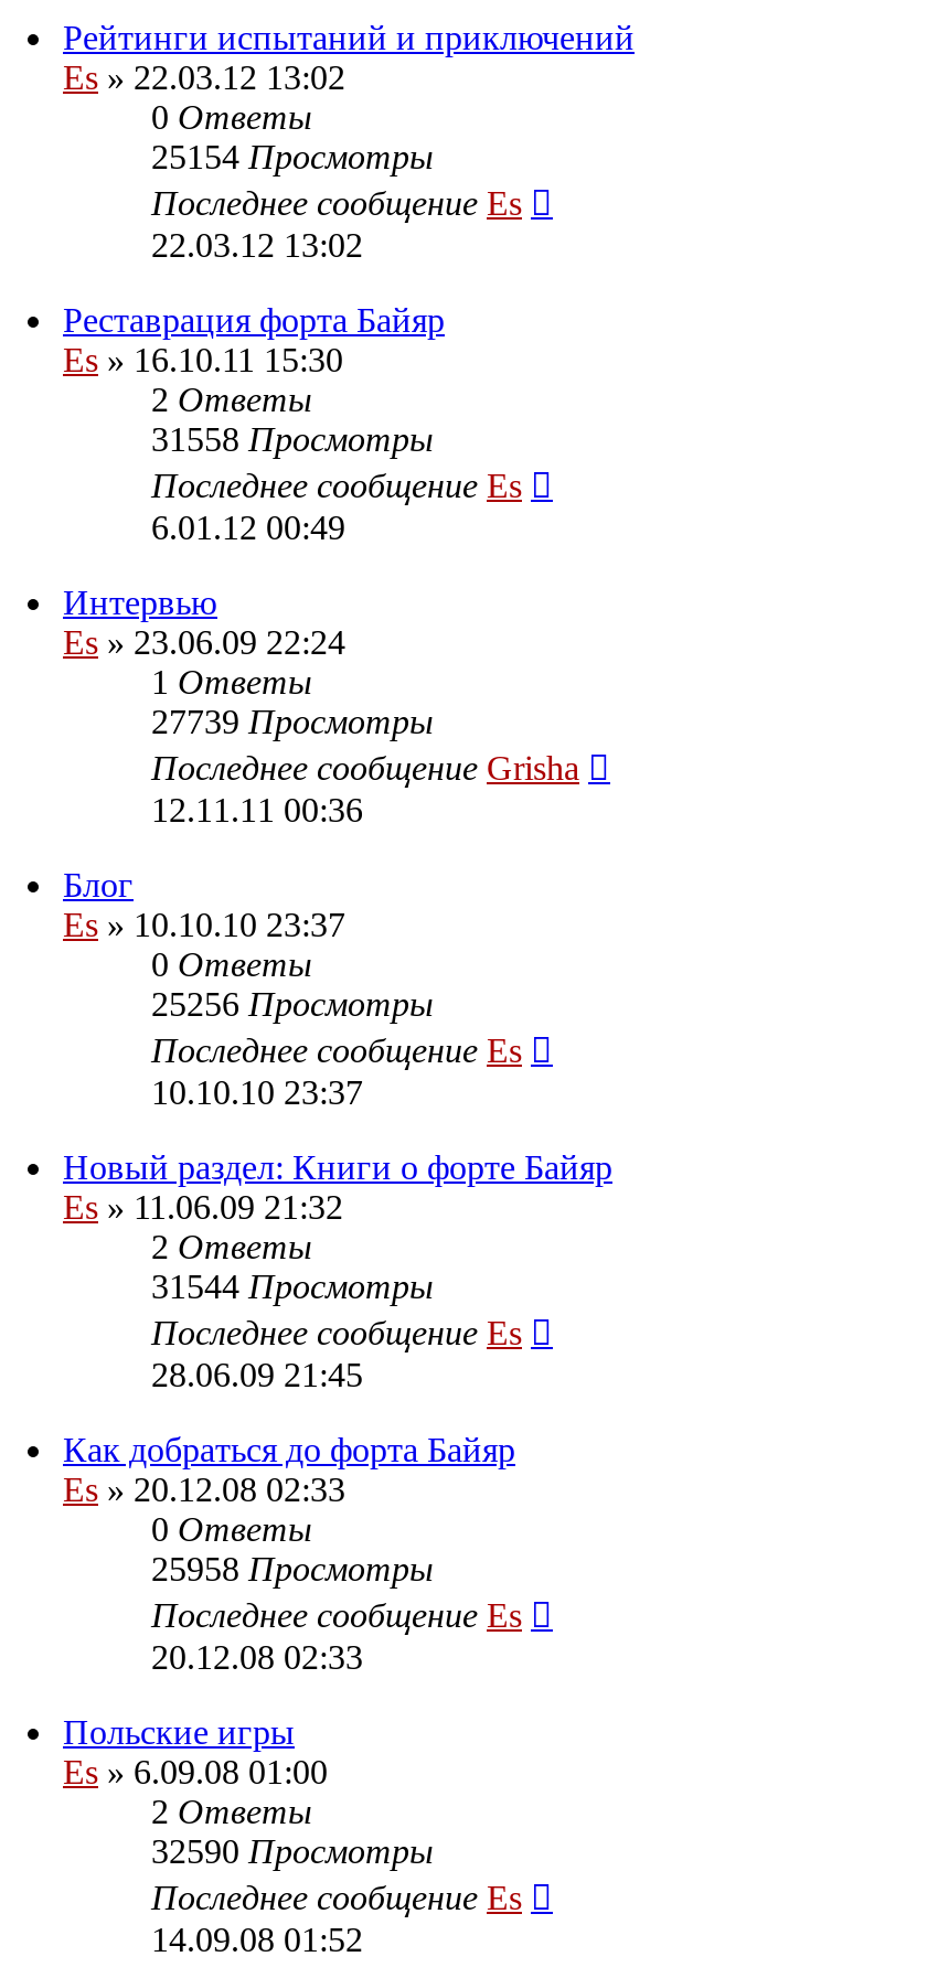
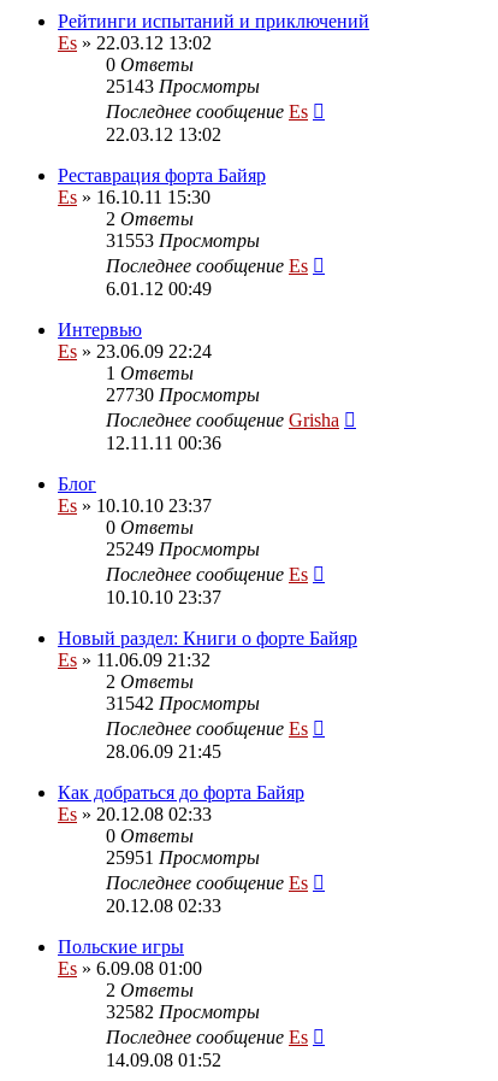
- 25154 Просмотры
+ 25143 Просмотры

- 31558 Просмотры
+ 31553 Просмотры

- 27739 Просмотры
+ 27730 Просмотры

- 25256 Просмотры
+ 25249 Просмотры

- 31544 Просмотры
+ 31542 Просмотры

- 25958 Просмотры
+ 25951 Просмотры

- 32590 Просмотры
+ 32582 Просмотры
